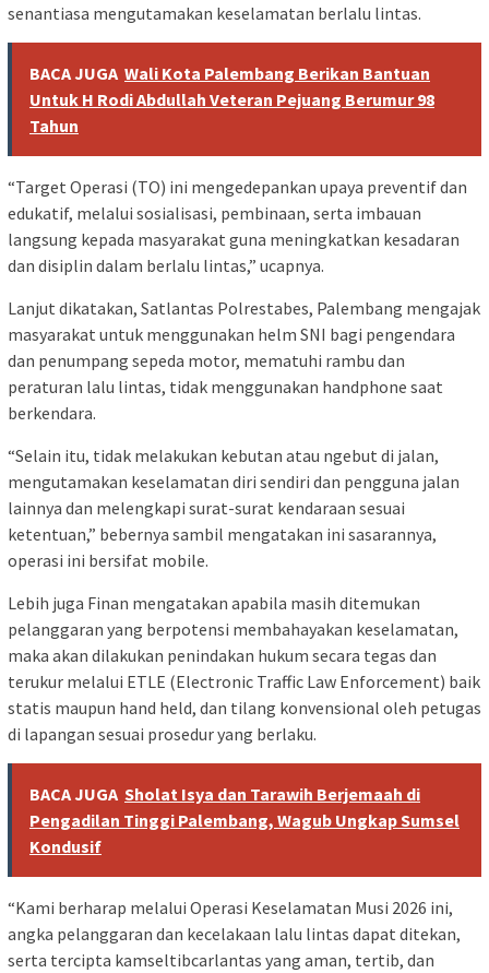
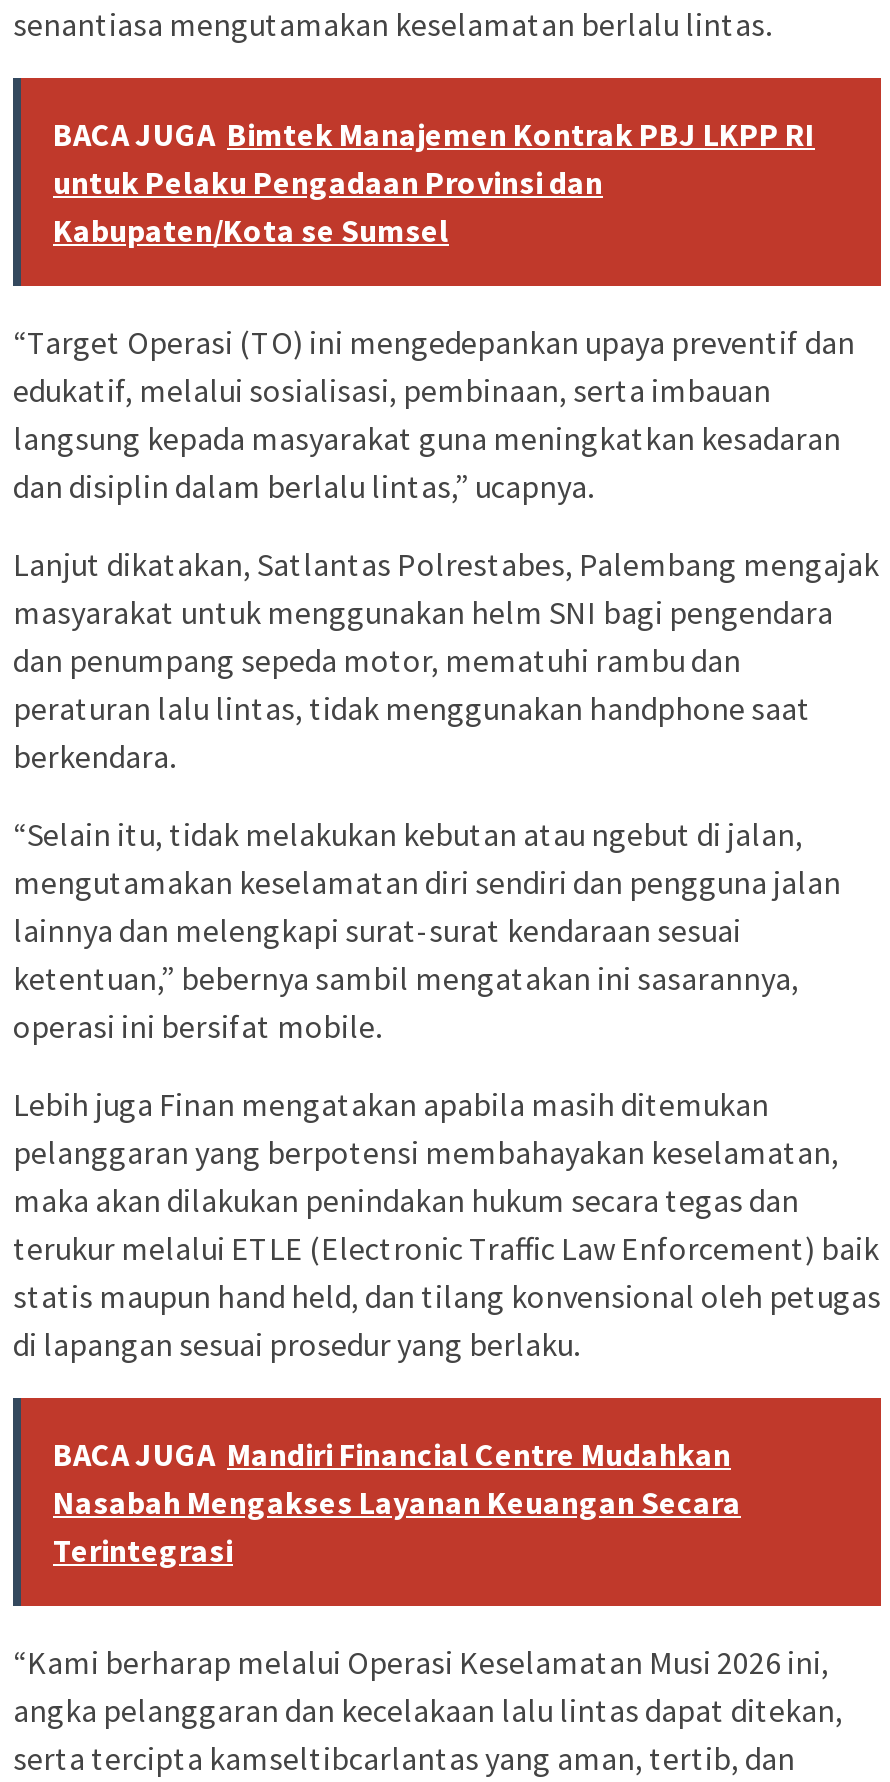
- BACA JUGA Wali Kota Palembang Berikan Bantuan
- Untuk H Rodi Abdullah Veteran Pejuang Berumur 98
- Tahun
+ BACA JUGA Bimtek Manajemen Kontrak PBJ LKPP RI
+ untuk Pelaku Pengadaan Provinsi dan
+ Kabupaten/Kota se Sumsel

- BACA JUGA Sholat Isya dan Tarawih Berjemaah di
- Pengadilan Tinggi Palembang, Wagub Ungkap Sumsel
- Kondusif
+ BACA JUGA Mandiri Financial Centre Mudahkan
+ Nasabah Mengakses Layanan Keuangan Secara
+ Terintegrasi
